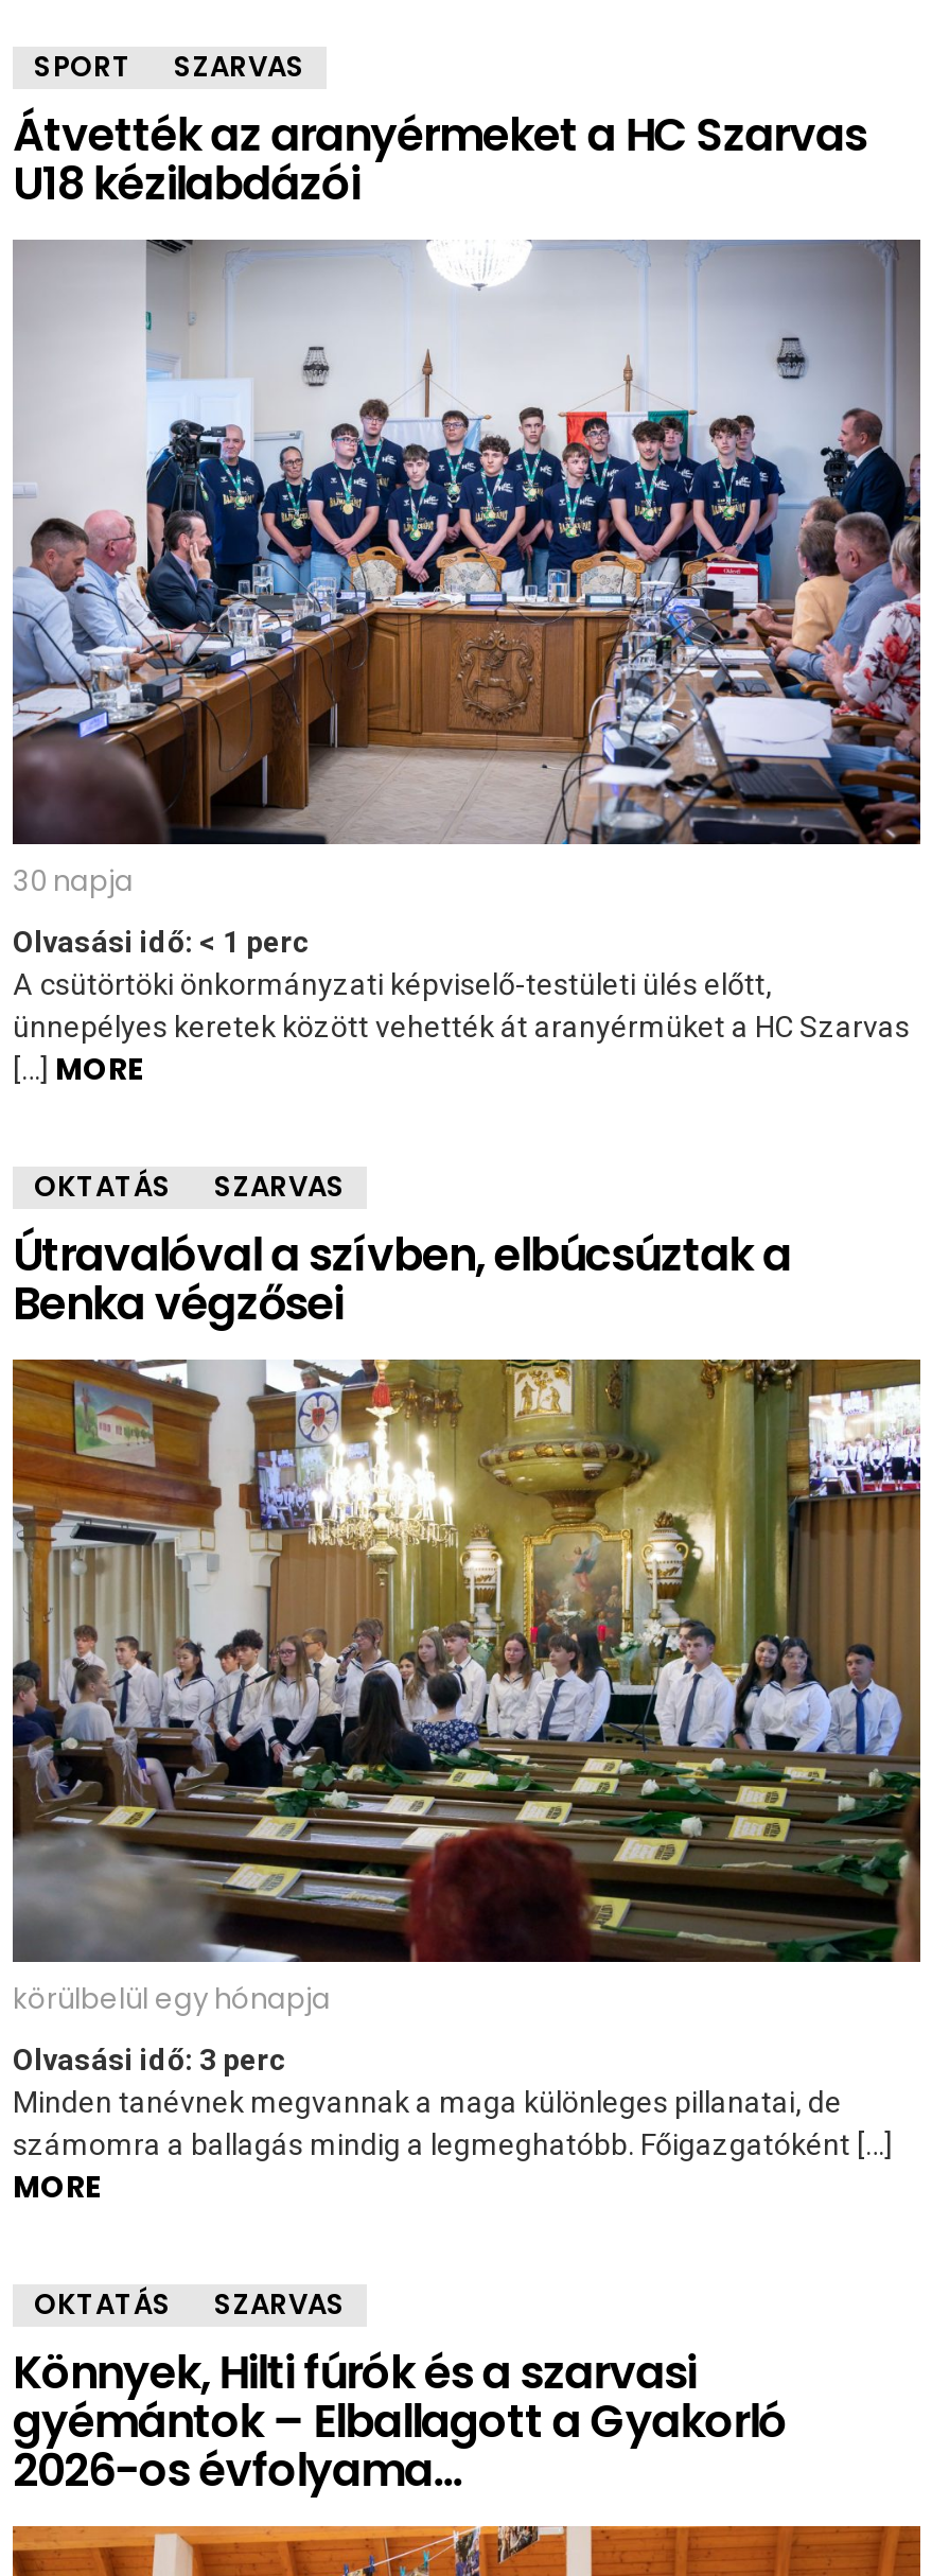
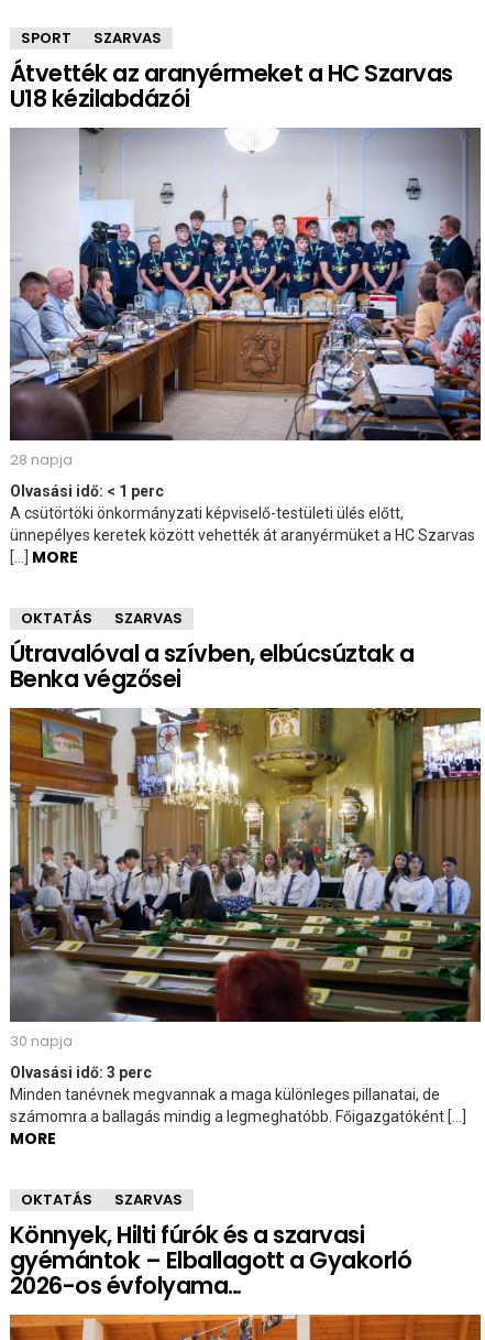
- 30 napja
+ 28 napja

- körülbelül egy hónapja
+ 30 napja
